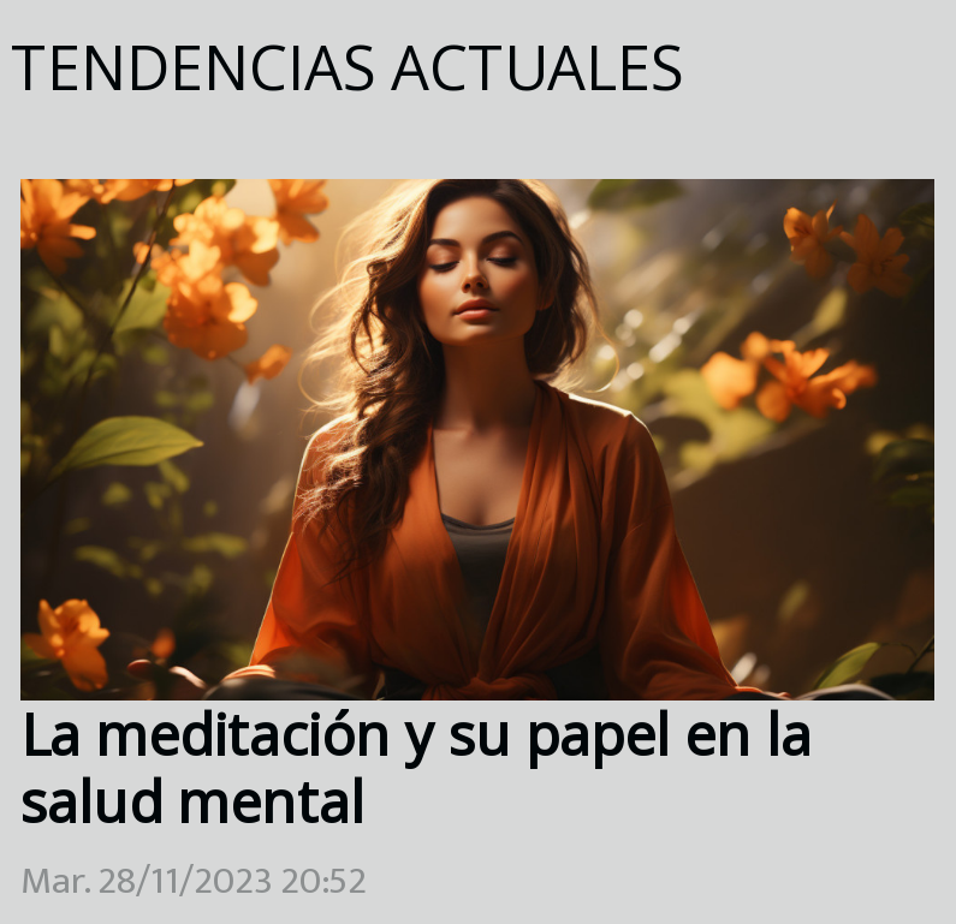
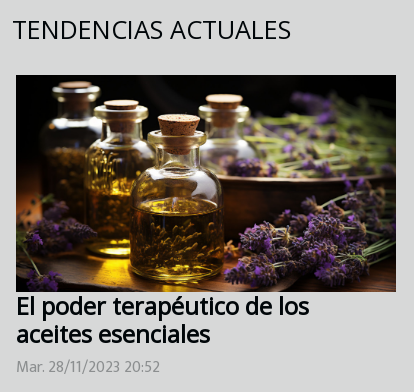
- [image]
- La meditación y su papel en la
- salud mental
+ [image]
+ El poder terapéutico de los
+ aceites esenciales
